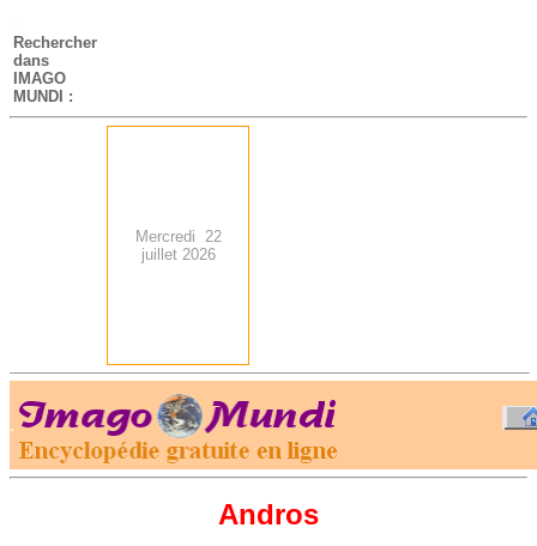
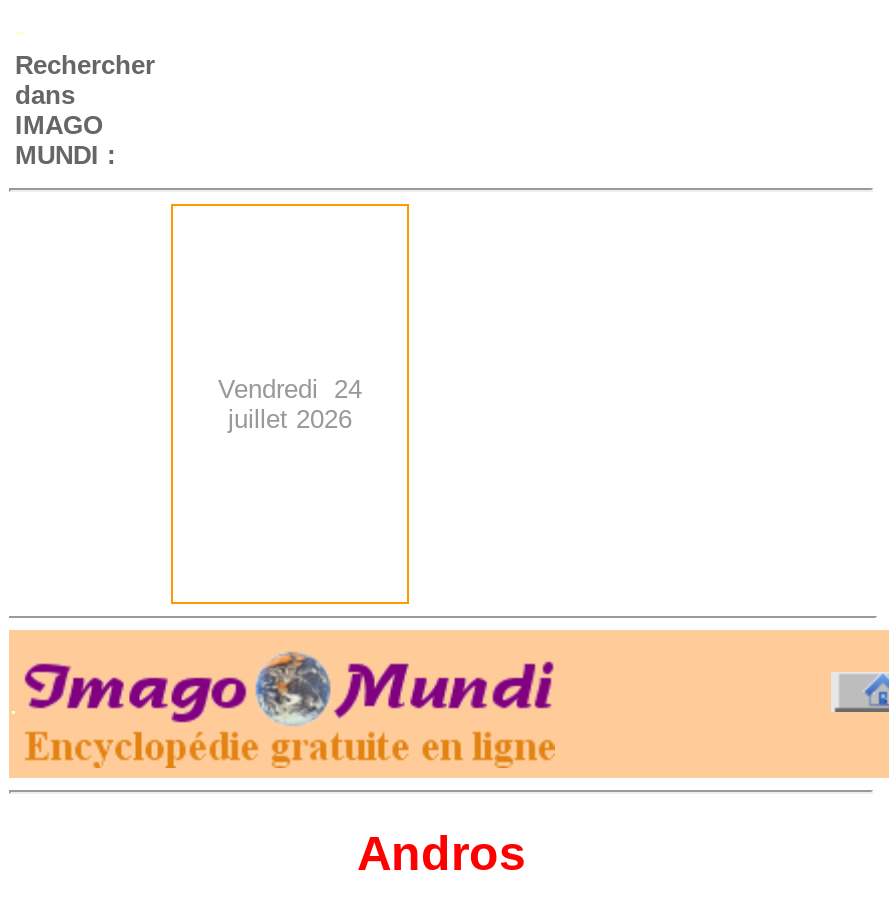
- Mercredi 22
+ Vendredi 24
